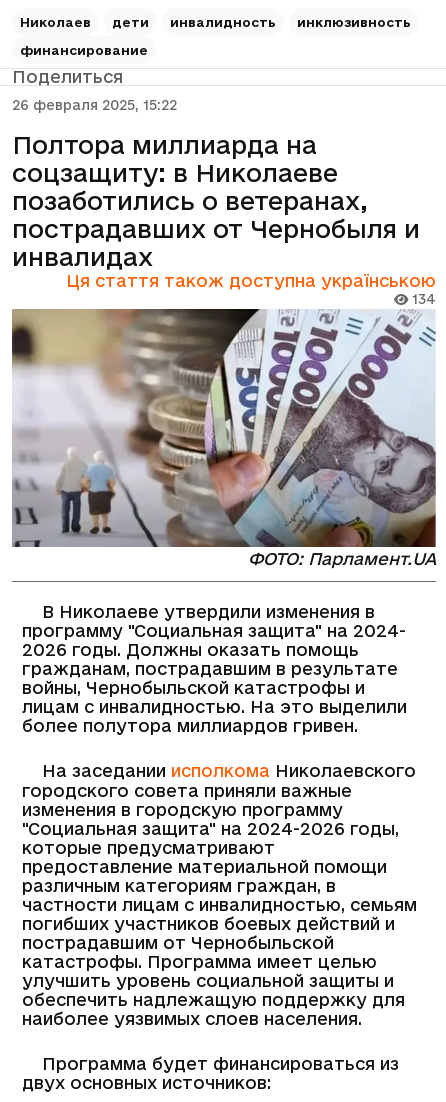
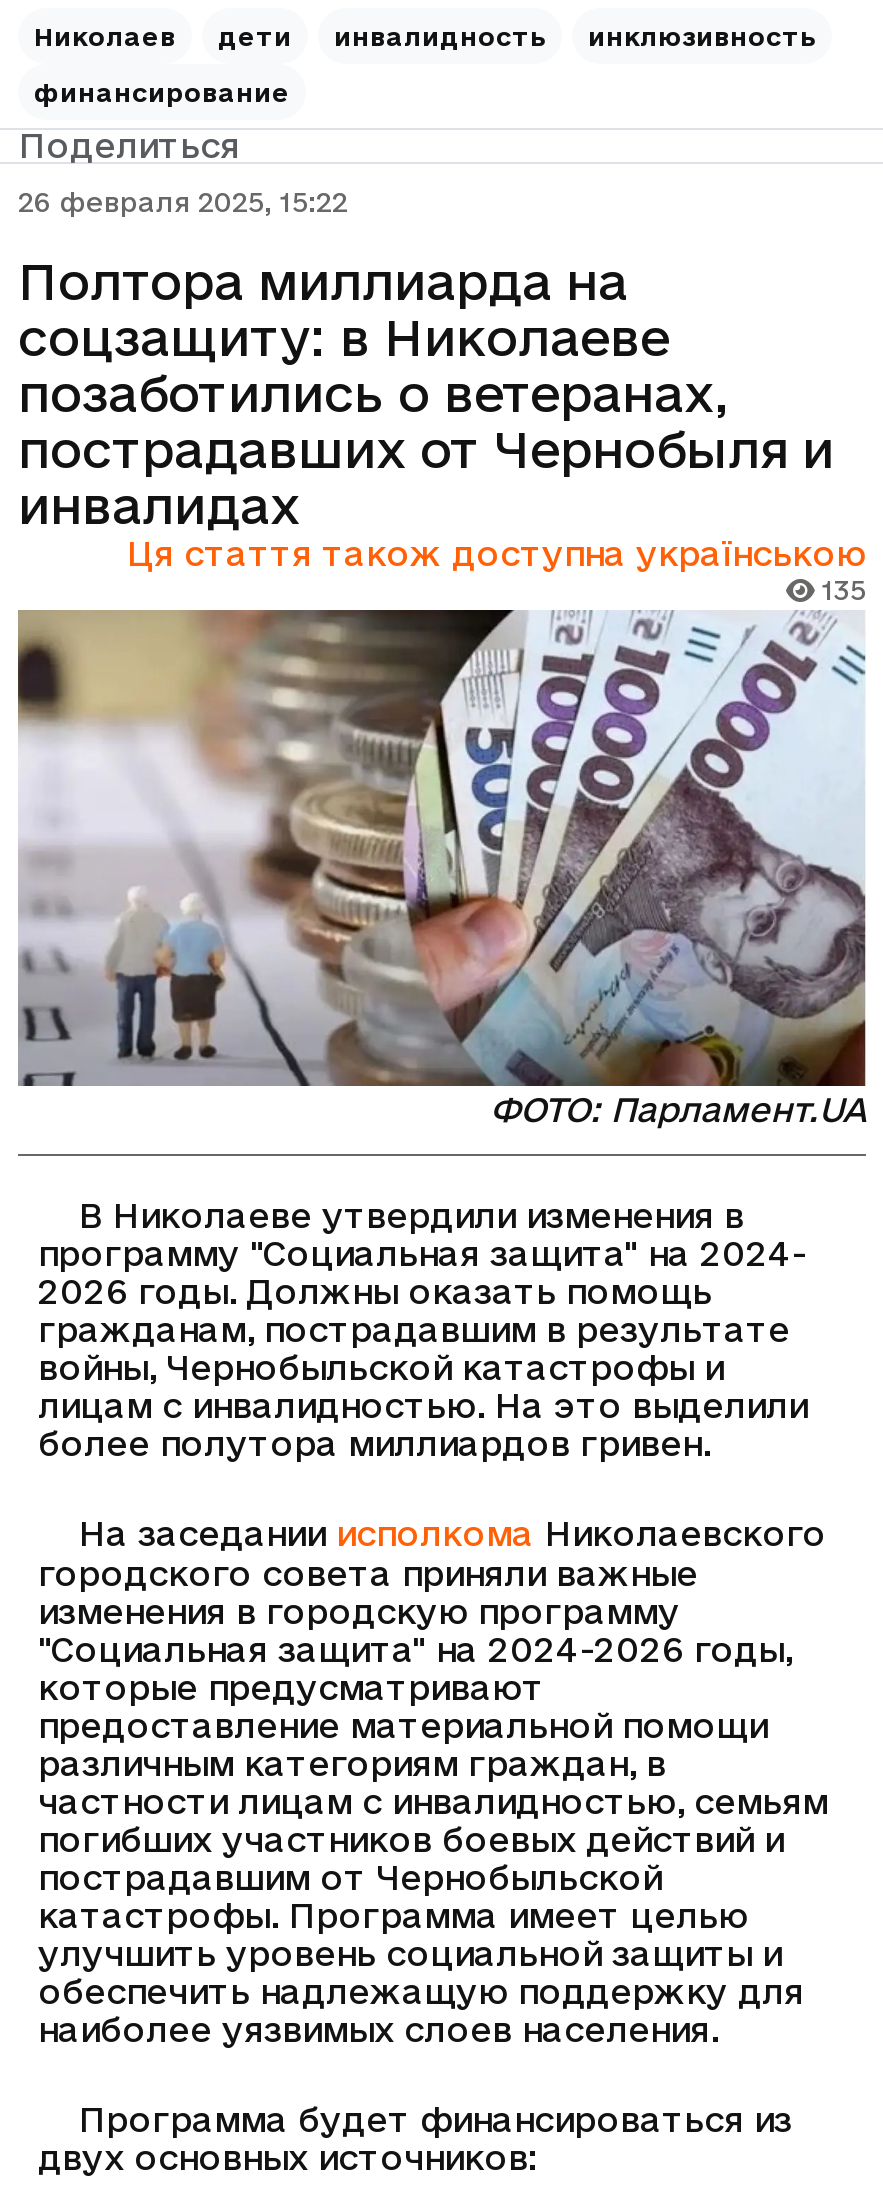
- 134
+ 135
